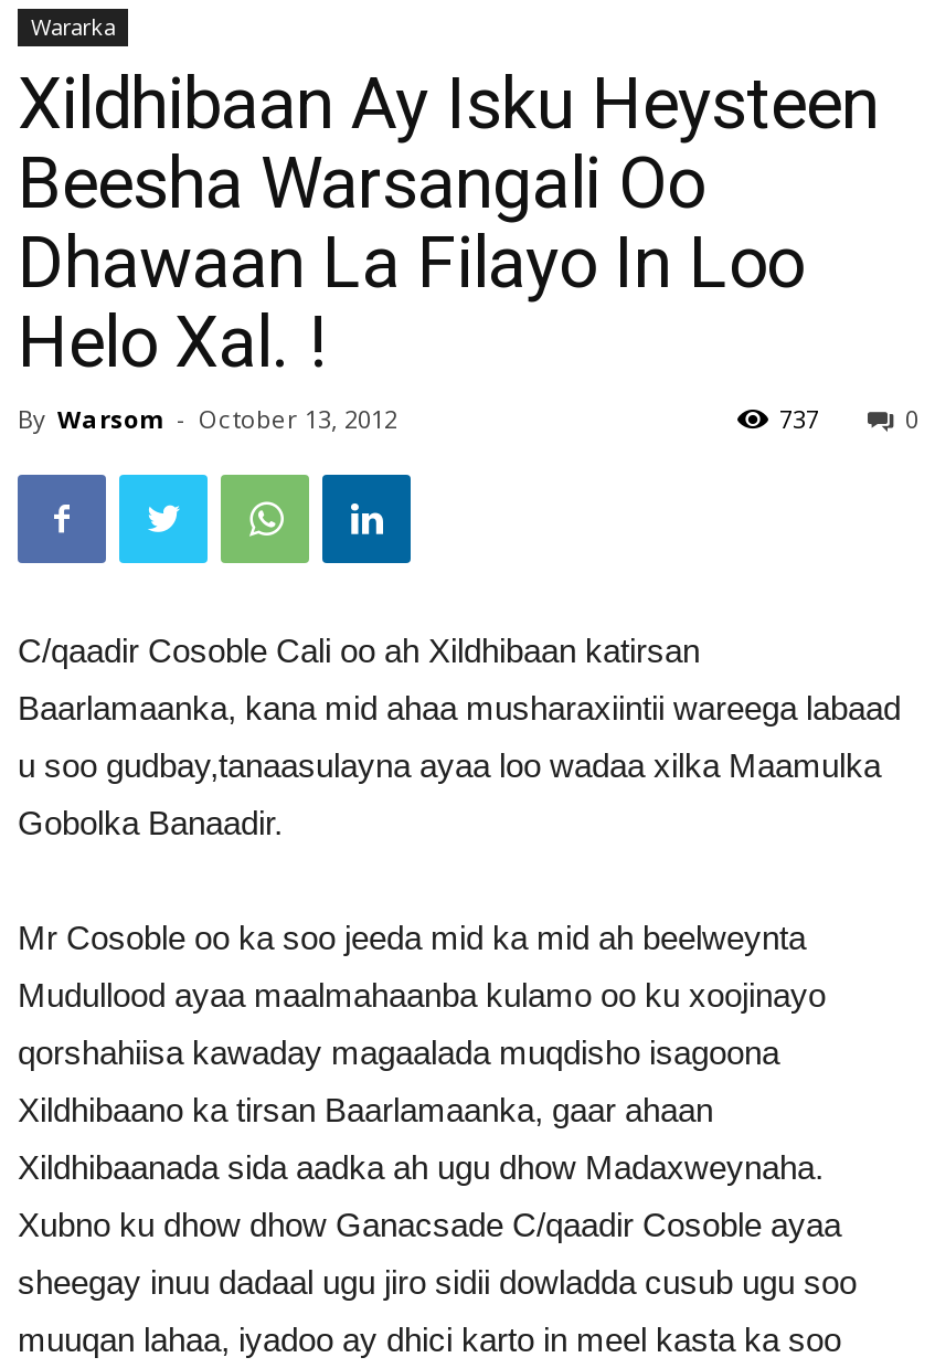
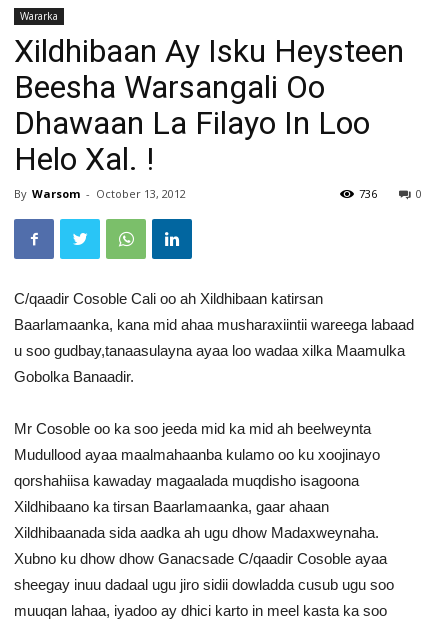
- 737
+ 736
